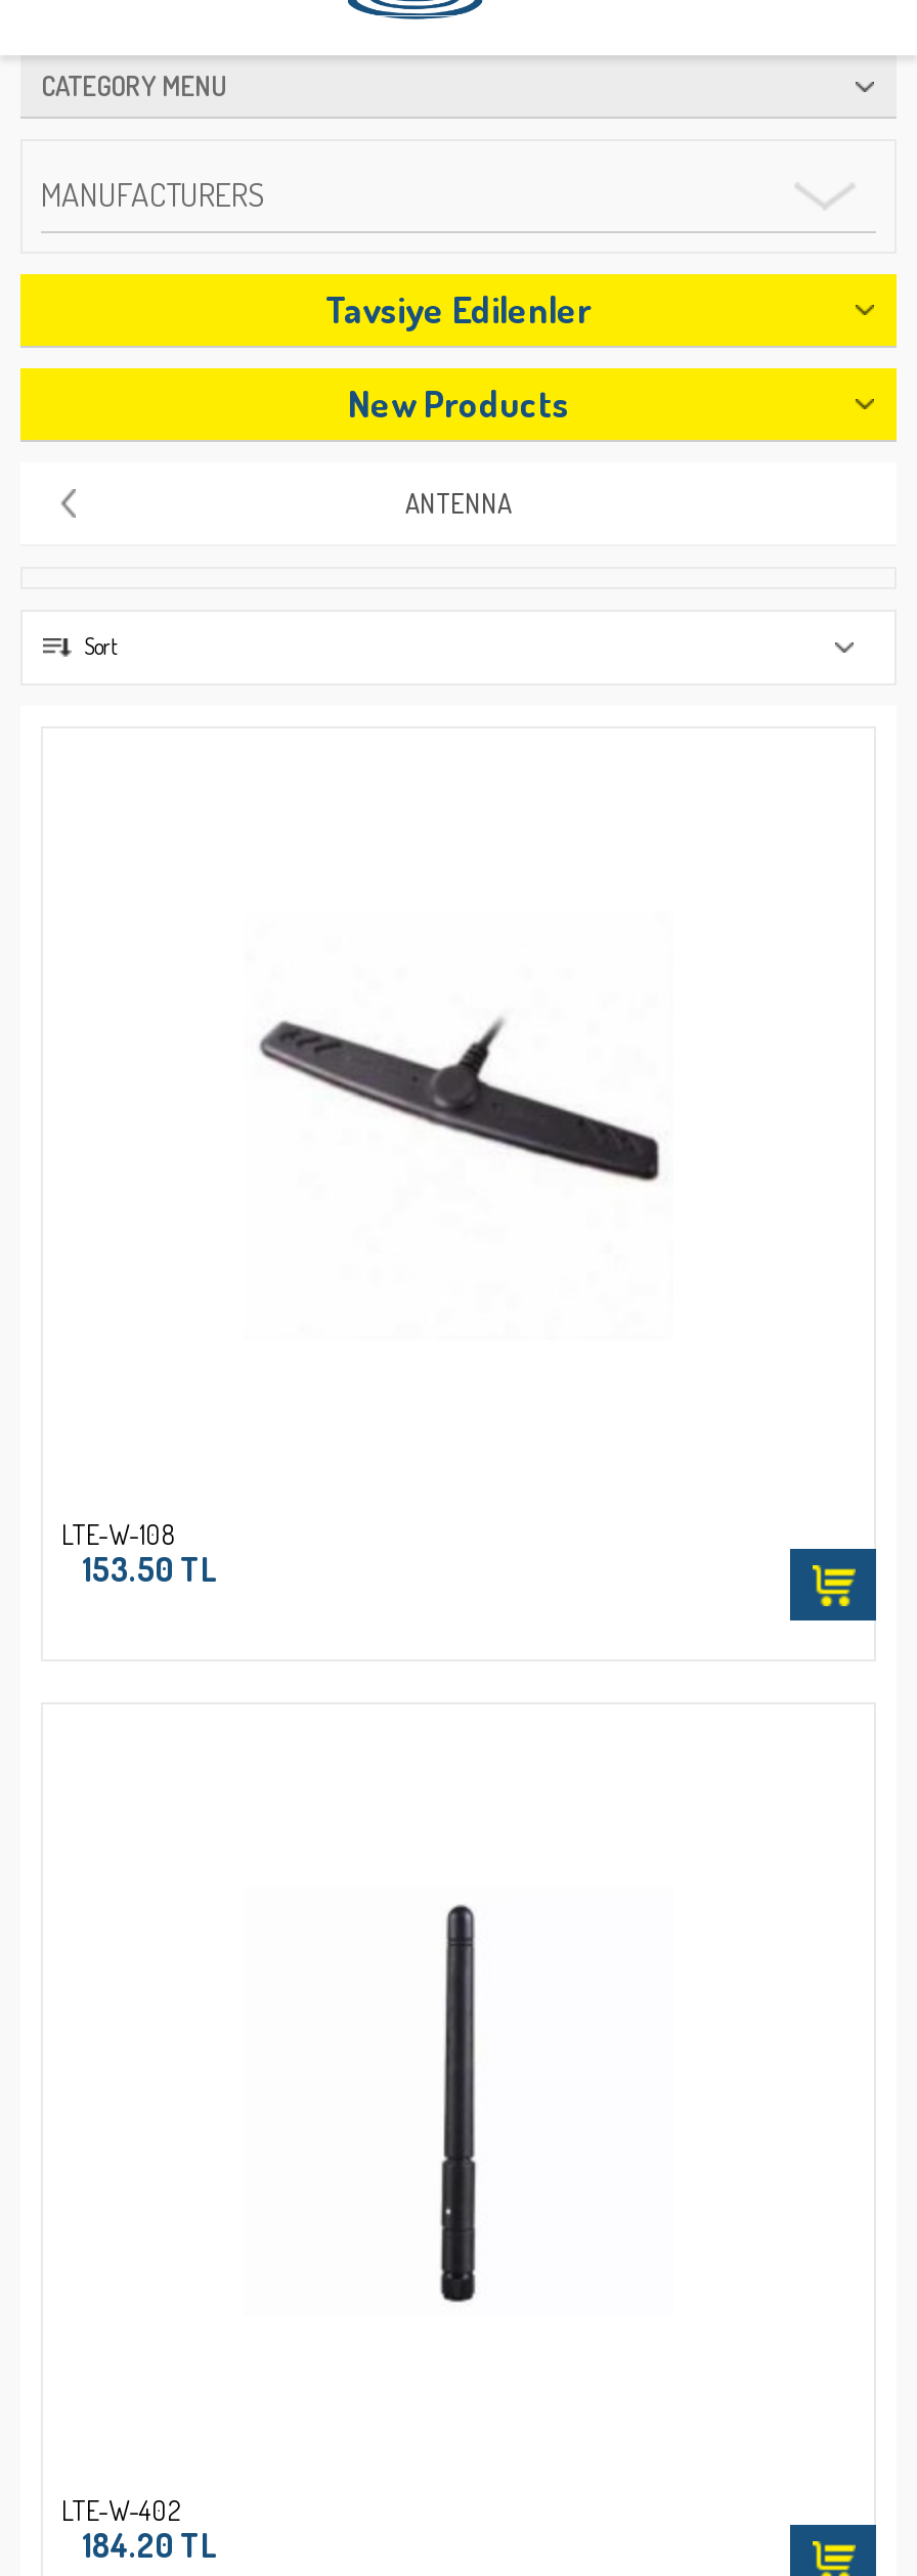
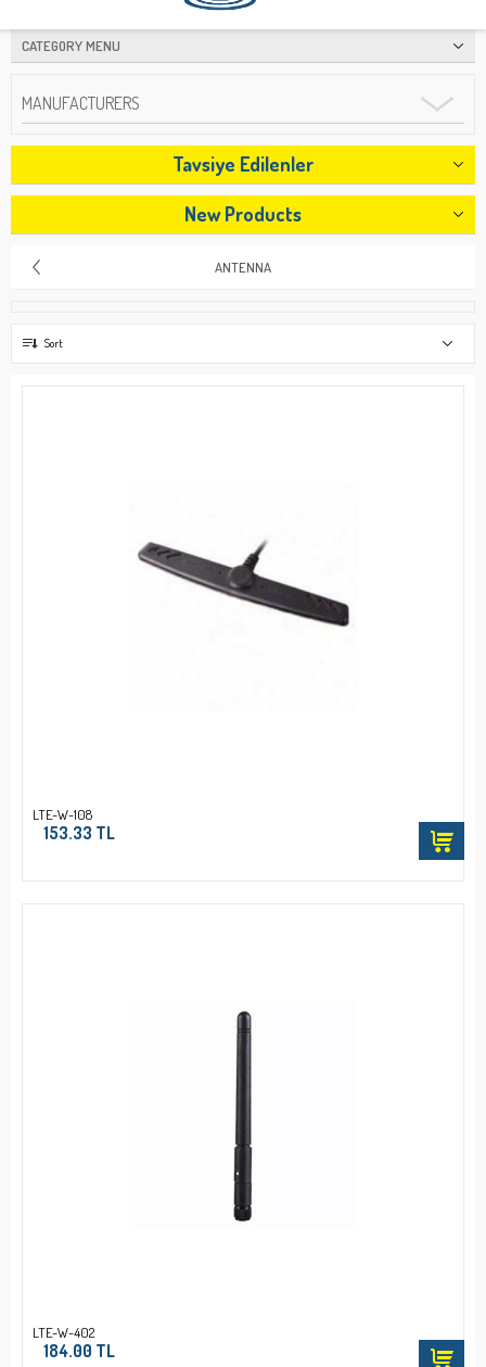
- 153.50 TL
+ 153.33 TL

- 184.20 TL
+ 184.00 TL
